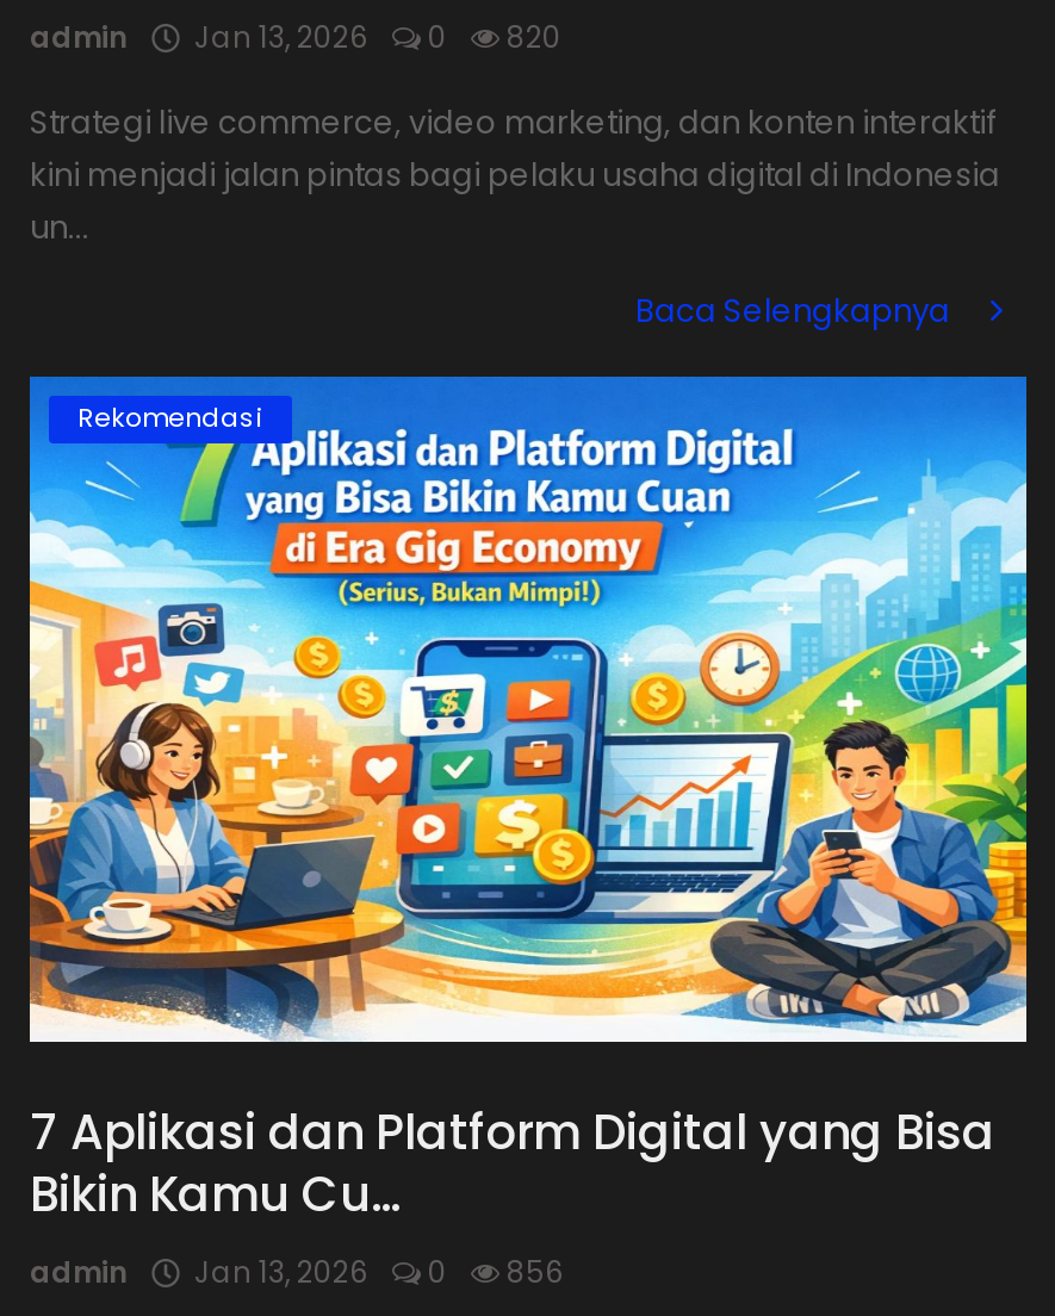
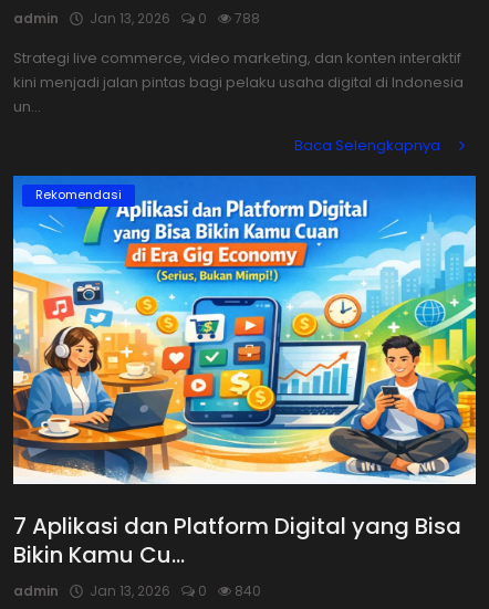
- admin Jan 13, 2026 0 820
+ admin Jan 13, 2026 0 788

- admin Jan 13, 2026 0 856
+ admin Jan 13, 2026 0 840
